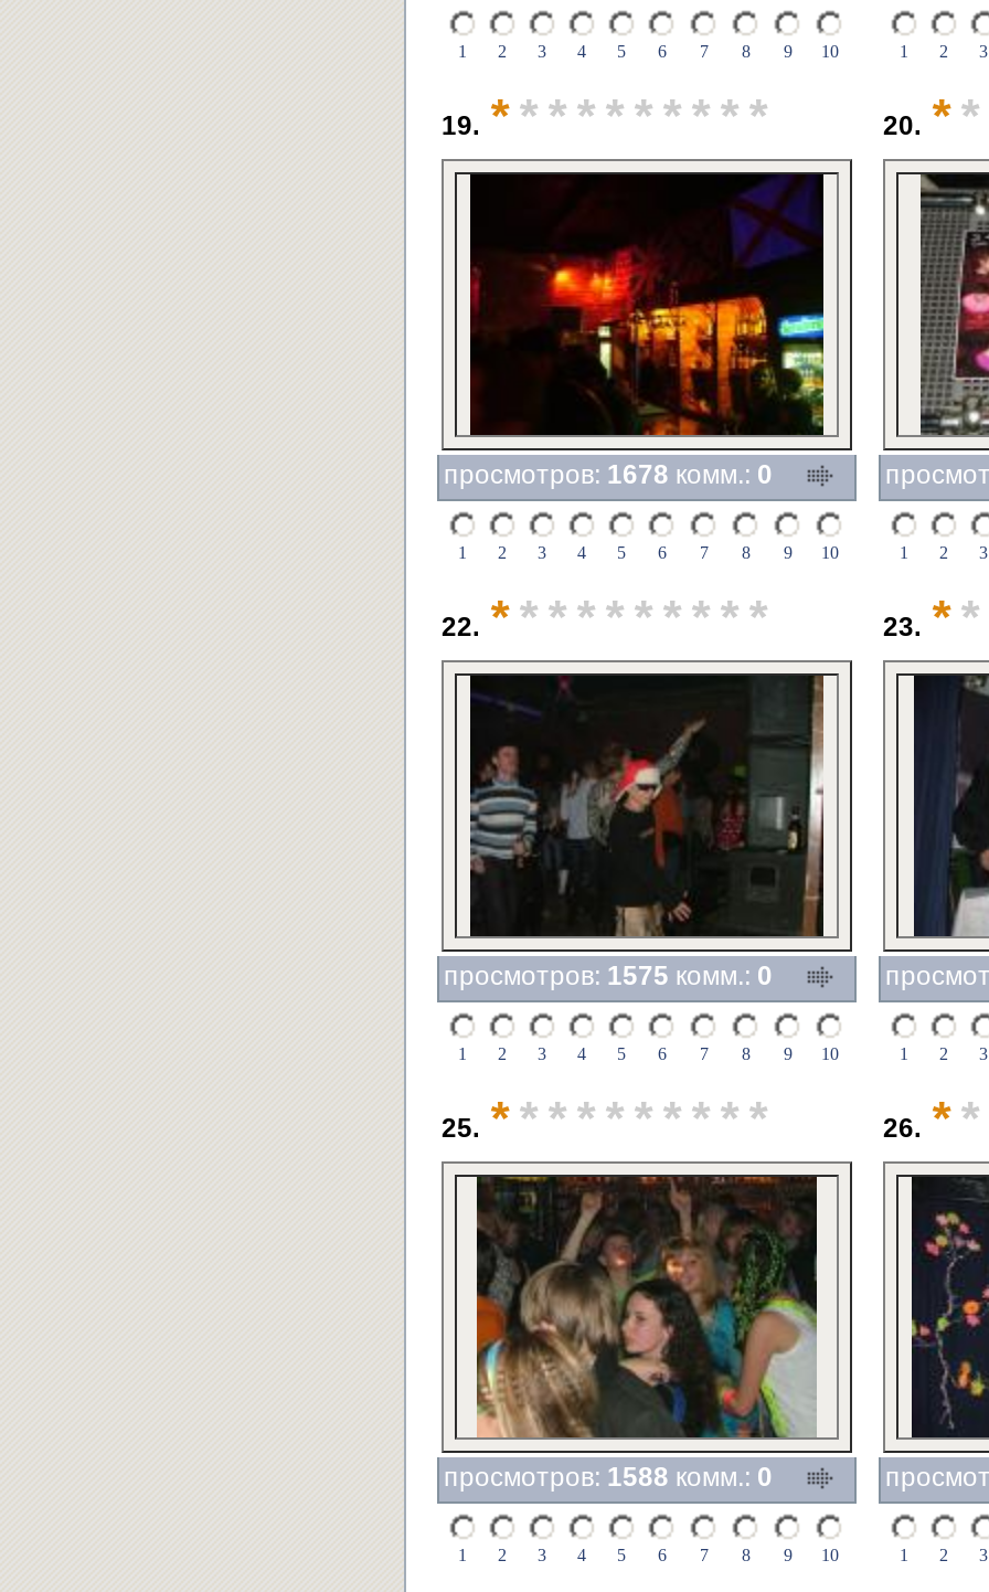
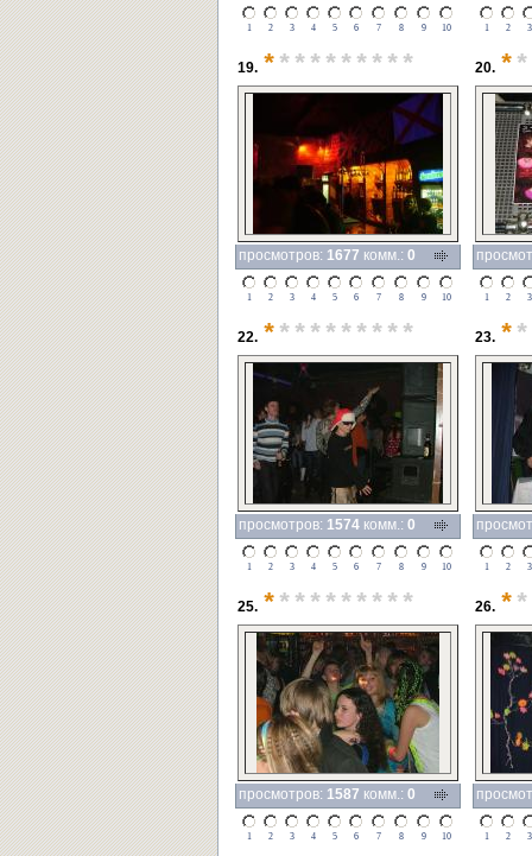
- просмотров: 1678 комм.: 0
+ просмотров: 1677 комм.: 0

- просмотров: 1575 комм.: 0
+ просмотров: 1574 комм.: 0

- просмотров: 1588 комм.: 0
+ просмотров: 1587 комм.: 0
